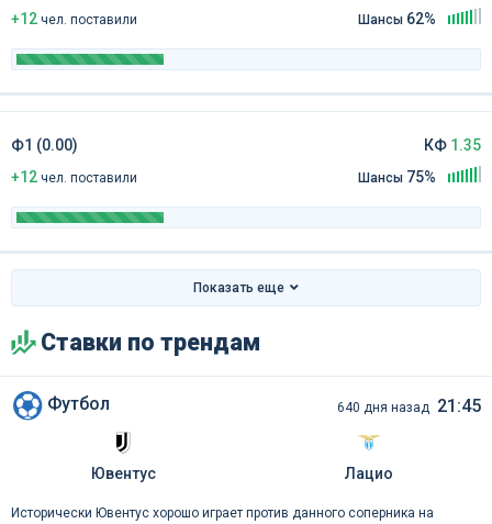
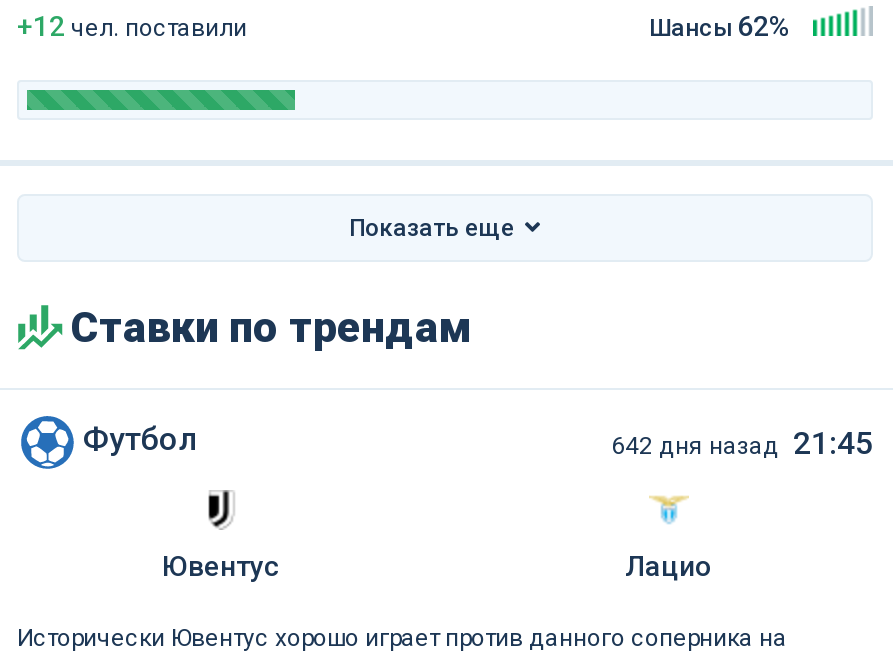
- Ф1 (0.00)
- +12 чел. поставили

- КФ 1.35
- Шансы 75%

- 640 дня назад 21:45
+ 642 дня назад 21:45
